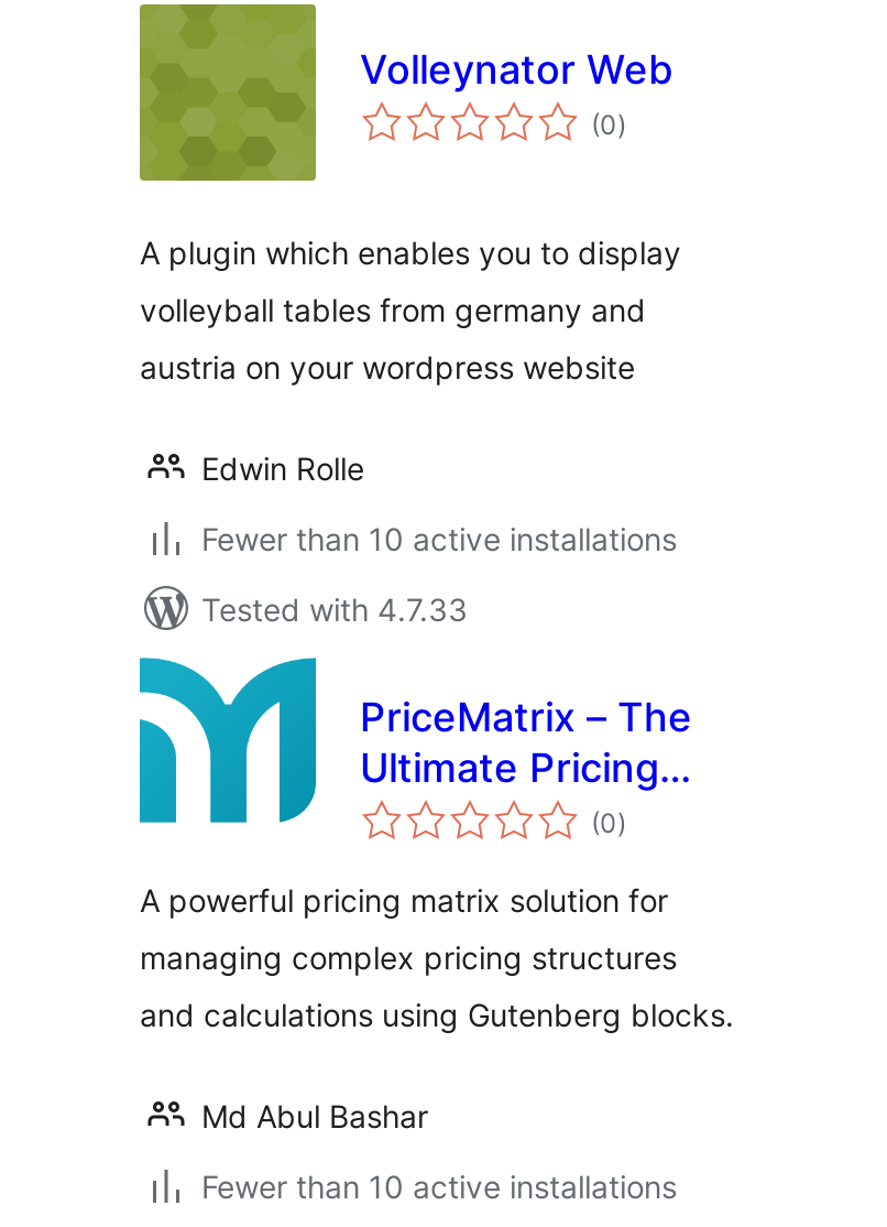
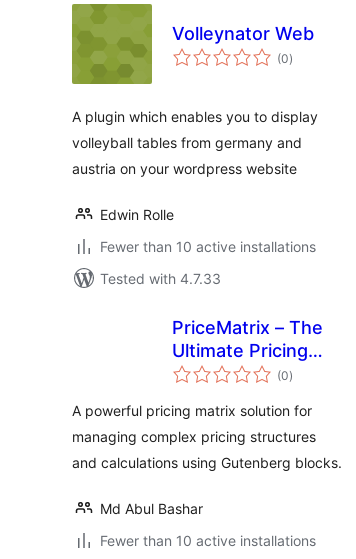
- [image]
